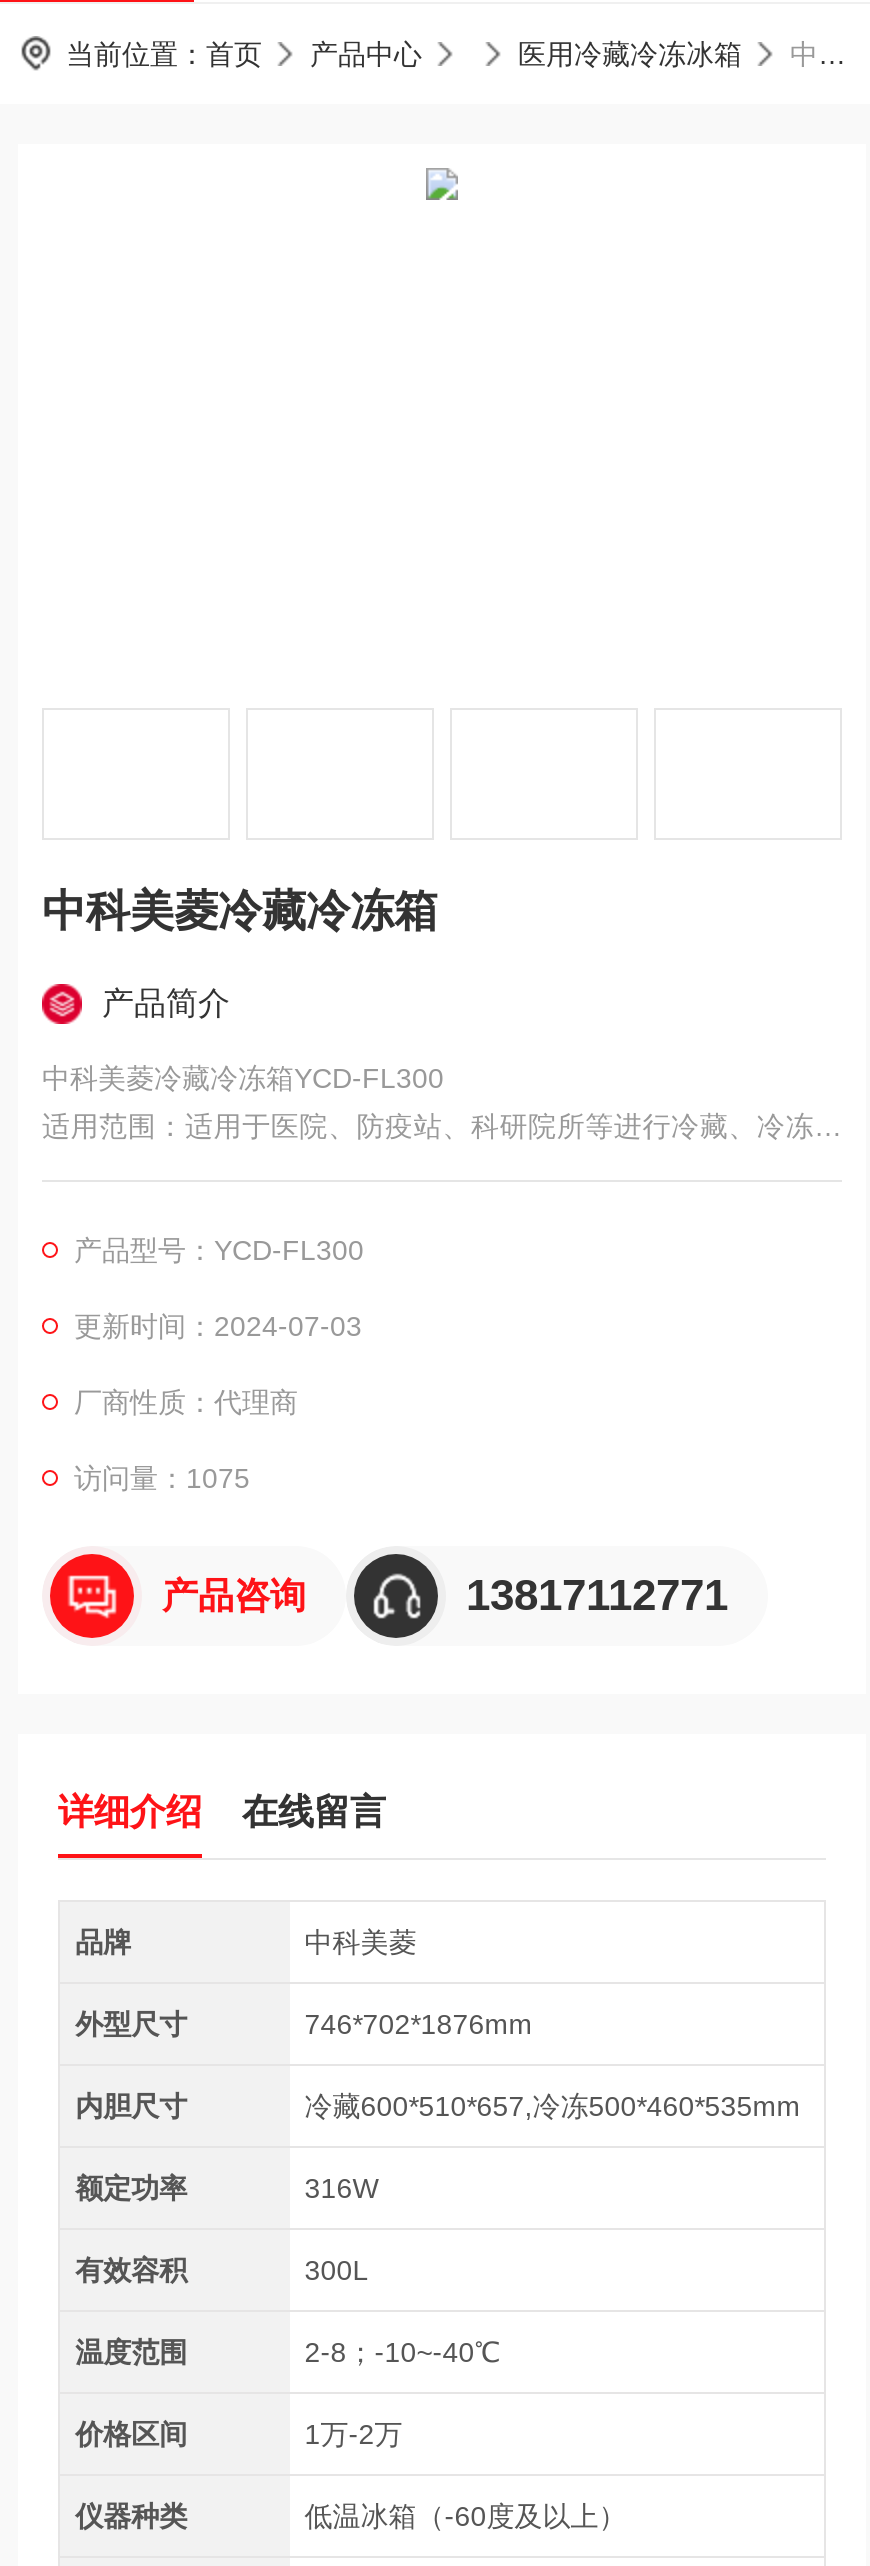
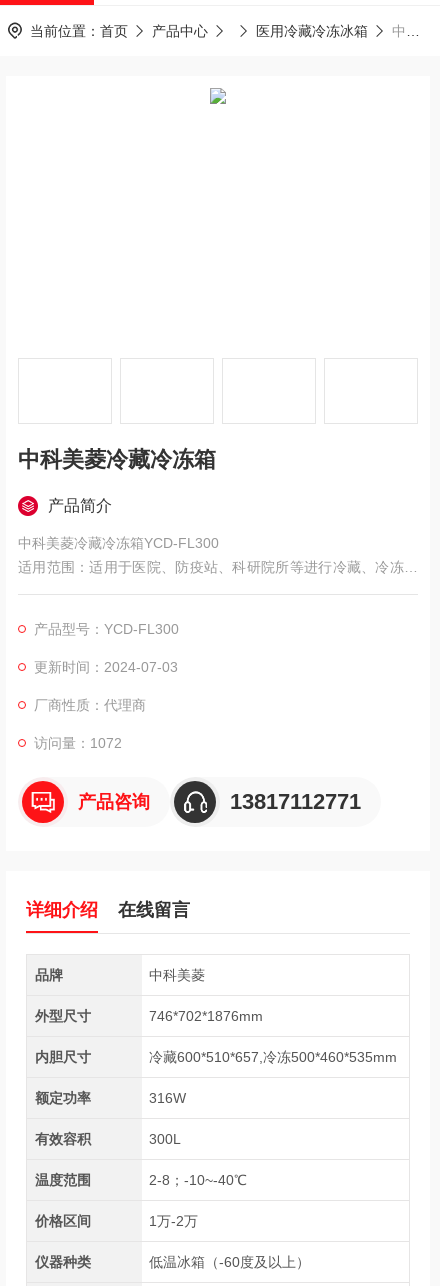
- 访问量：1075
+ 访问量：1072
